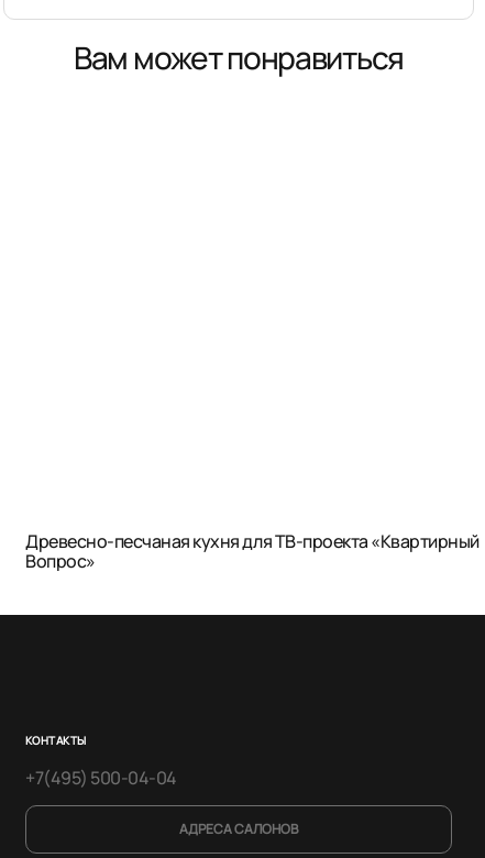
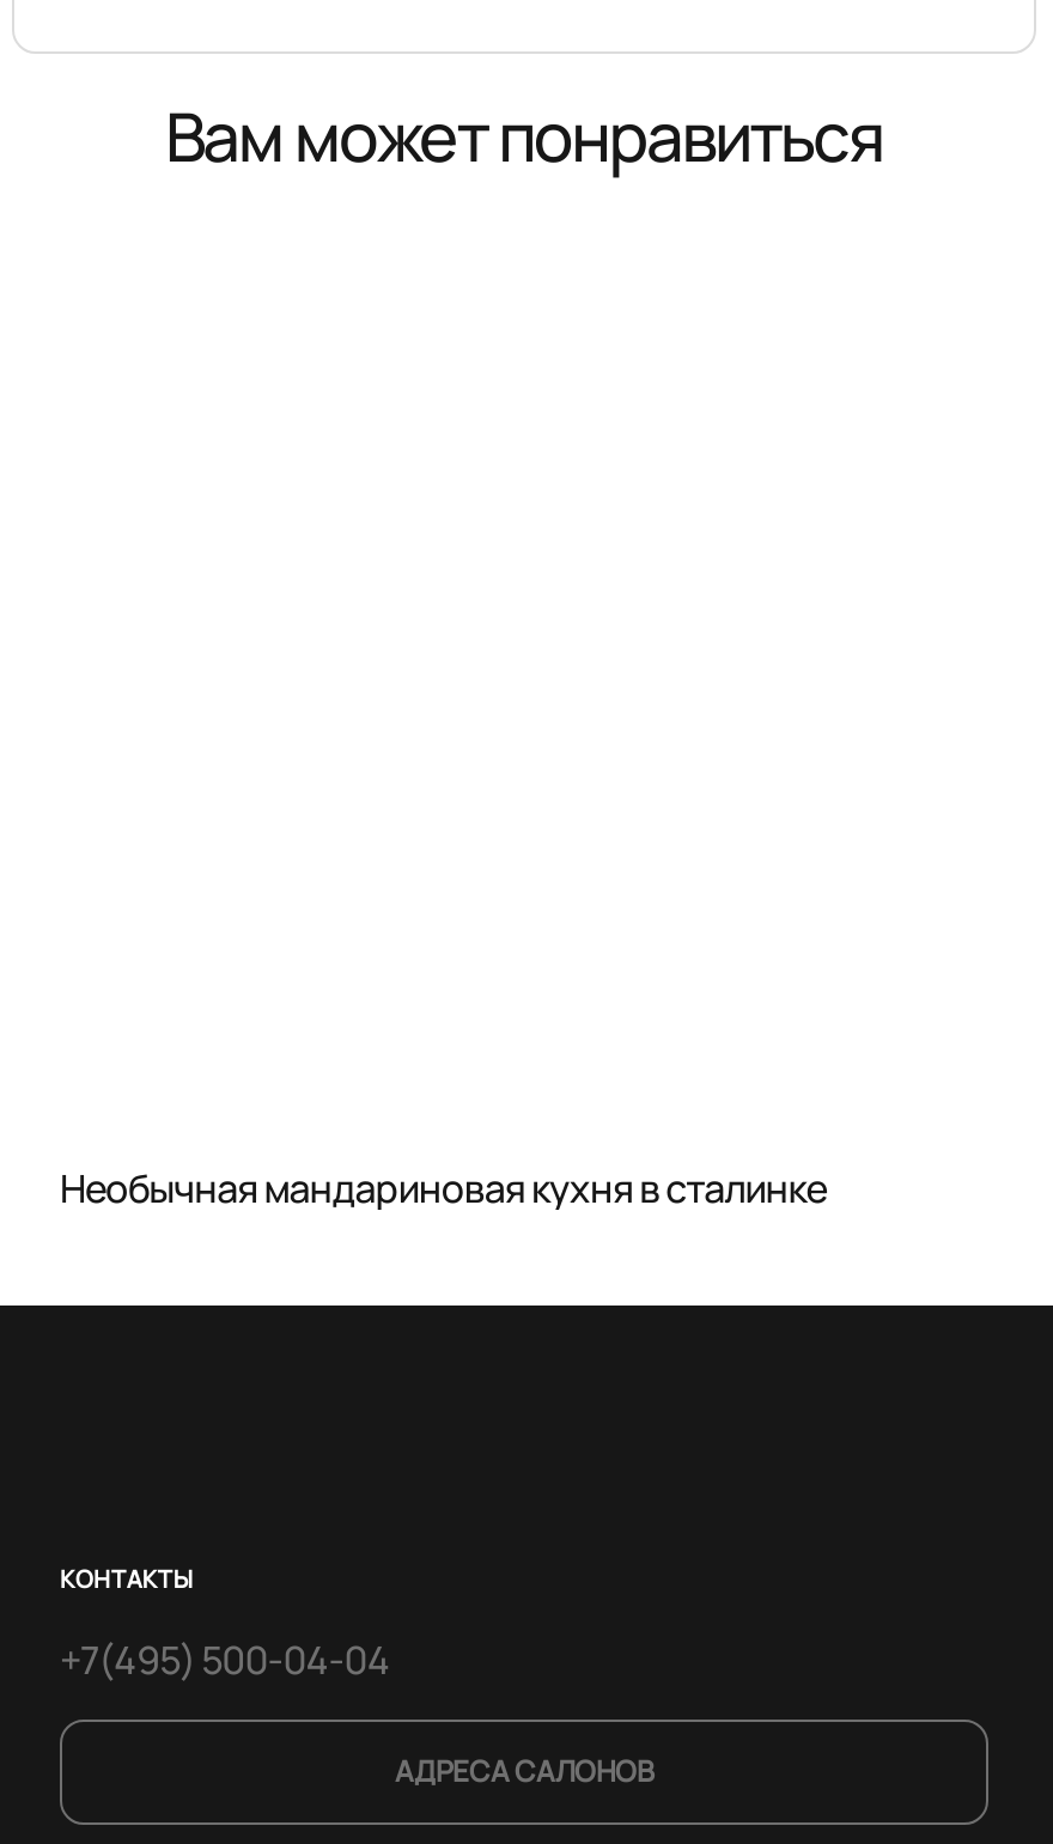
- Древесно-песчаная кухня для ТВ-проекта «Квартирный
- Вопрос»
+ Необычная мандариновая кухня в сталинке
